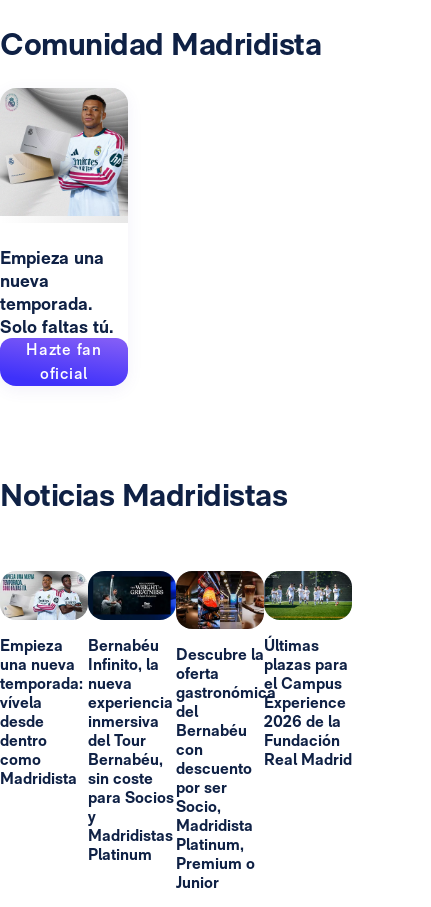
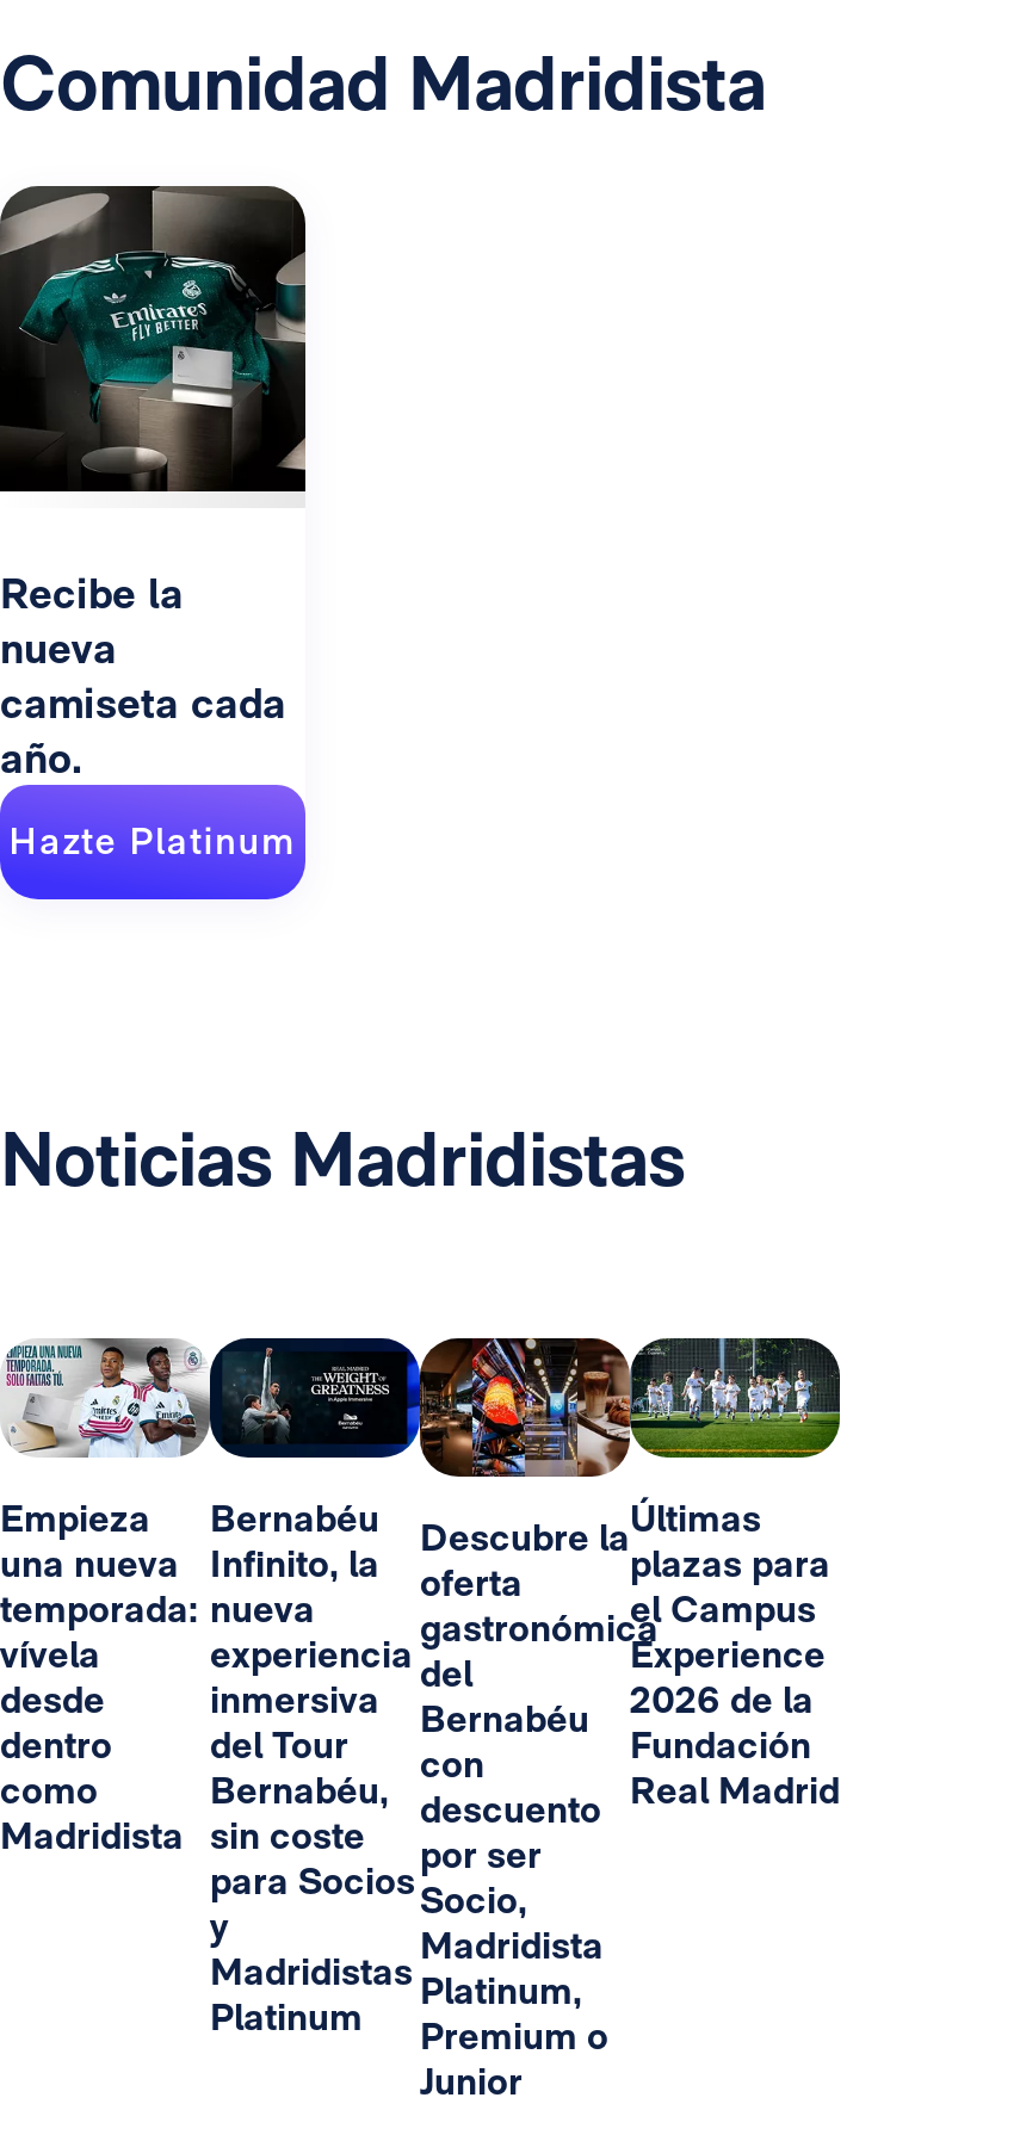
- [image]
- Empieza una
+ [image]
+ Recibe la

- temporada.
- Solo faltas tú.
- Hazte fan
- oficial
+ camiseta cada
+ año.
+ Hazte Platinum
